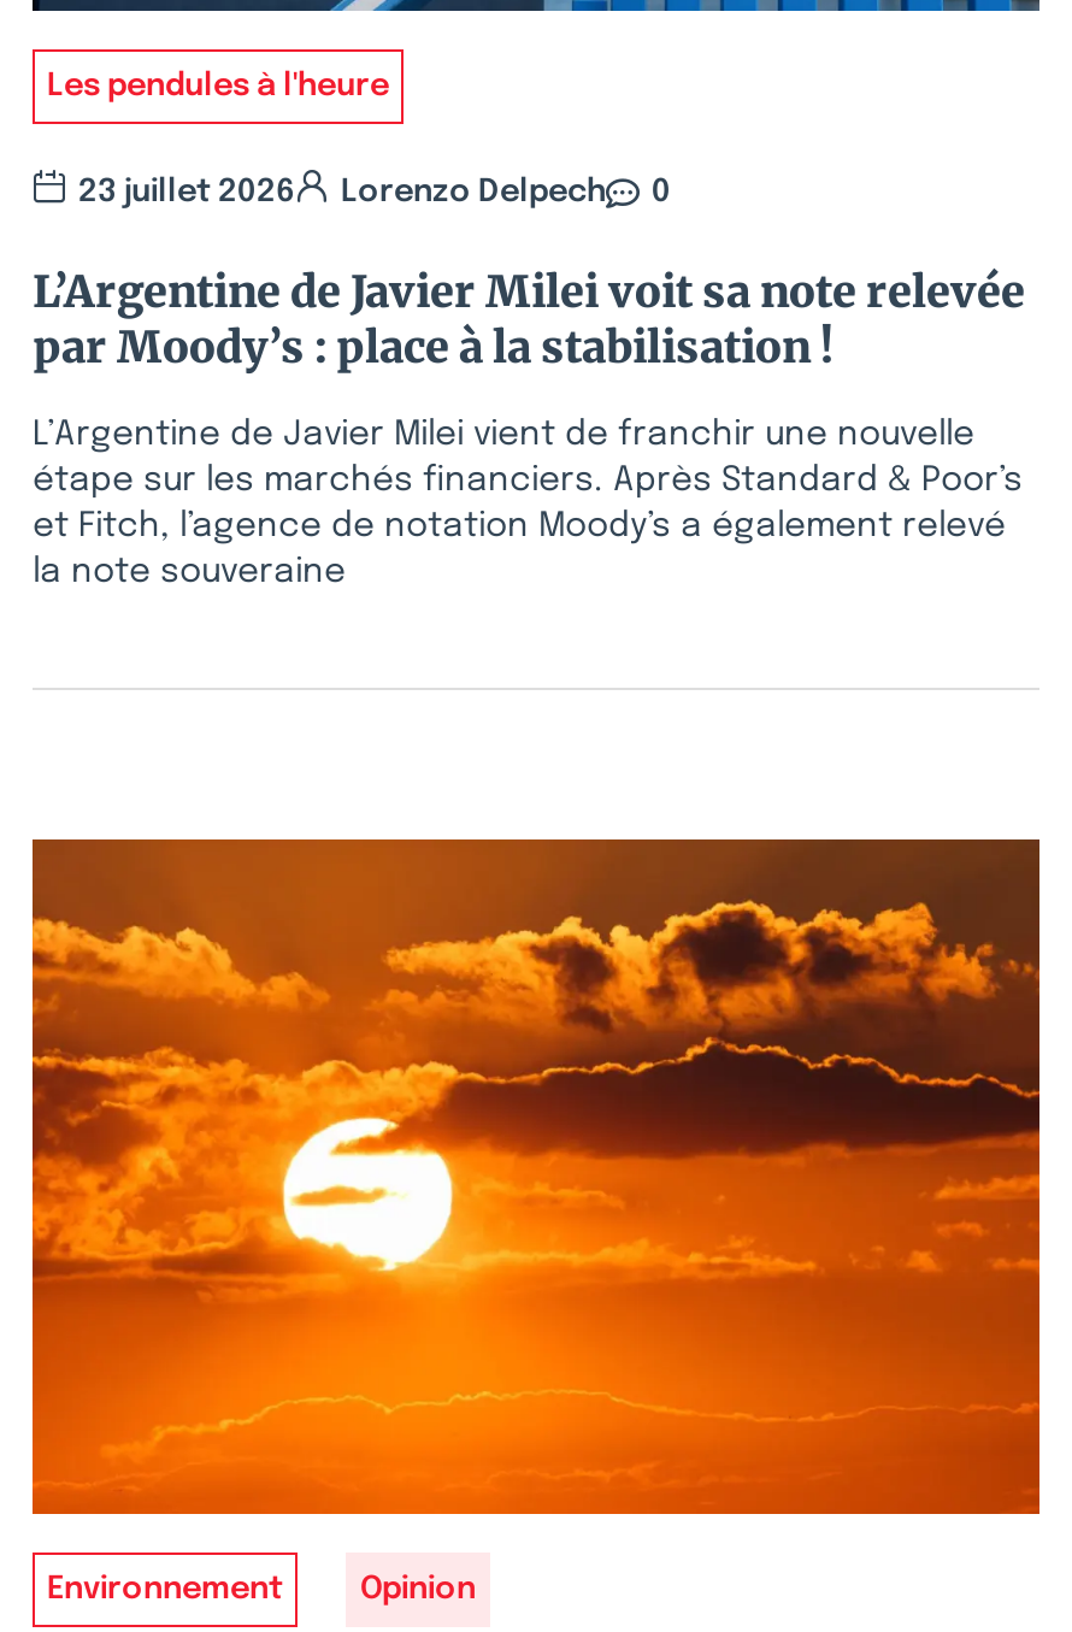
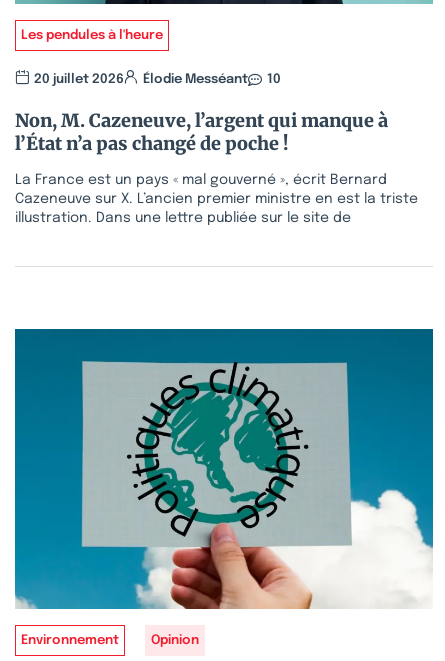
- 23 juillet 2026
- Lorenzo Delpech
- 0
+ 20 juillet 2026
+ Élodie Messéant
+ 10

- L’Argentine de Javier Milei voit sa note relevée
- par Moody’s : place à la stabilisation !
+ Non, M. Cazeneuve, l’argent qui manque à
+ l’État n’a pas changé de poche !

- L’Argentine de Javier Milei vient de franchir une nouvelle
- étape sur les marchés financiers. Après Standard & Poor’s
- et Fitch, l’agence de notation Moody’s a également relevé
- la note souveraine
+ La France est un pays « mal gouverné », écrit Bernard
+ Cazeneuve sur X. L’ancien premier ministre en est la triste
+ illustration. Dans une lettre publiée sur le site de

- [image]
+ [image]
